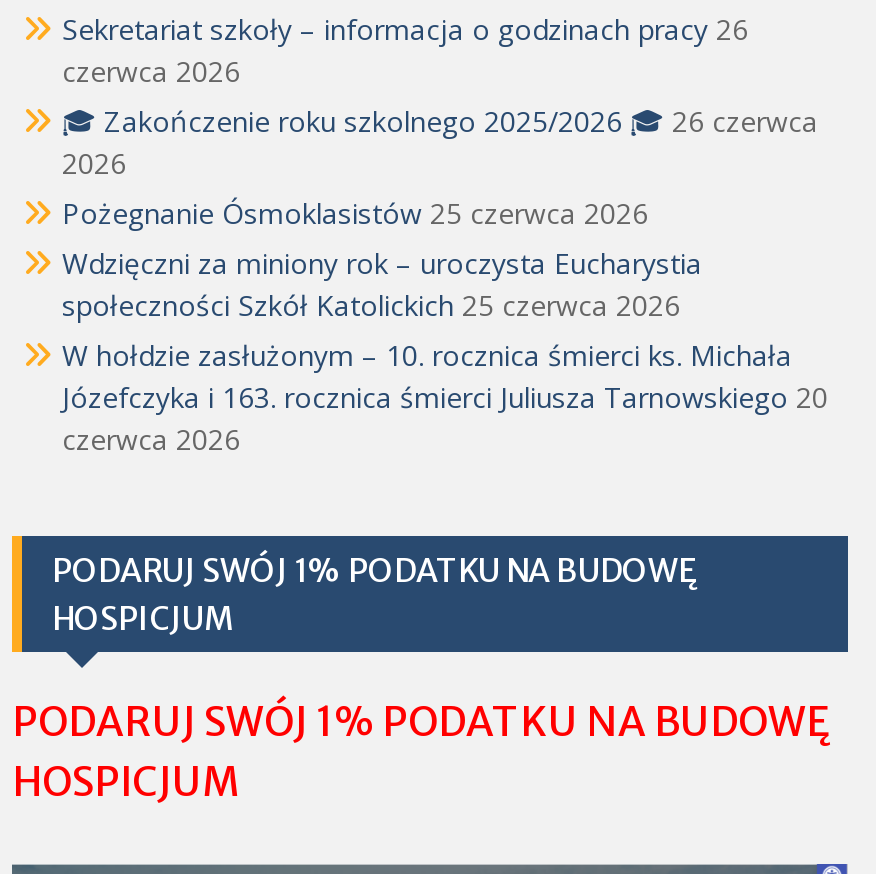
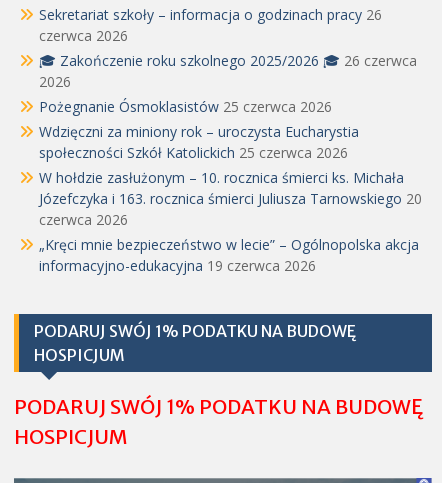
+ „Kręci mnie bezpieczeństwo w lecie” – Ogólnopolska akcja
+ informacyjno-edukacyjna 19 czerwca 2026
